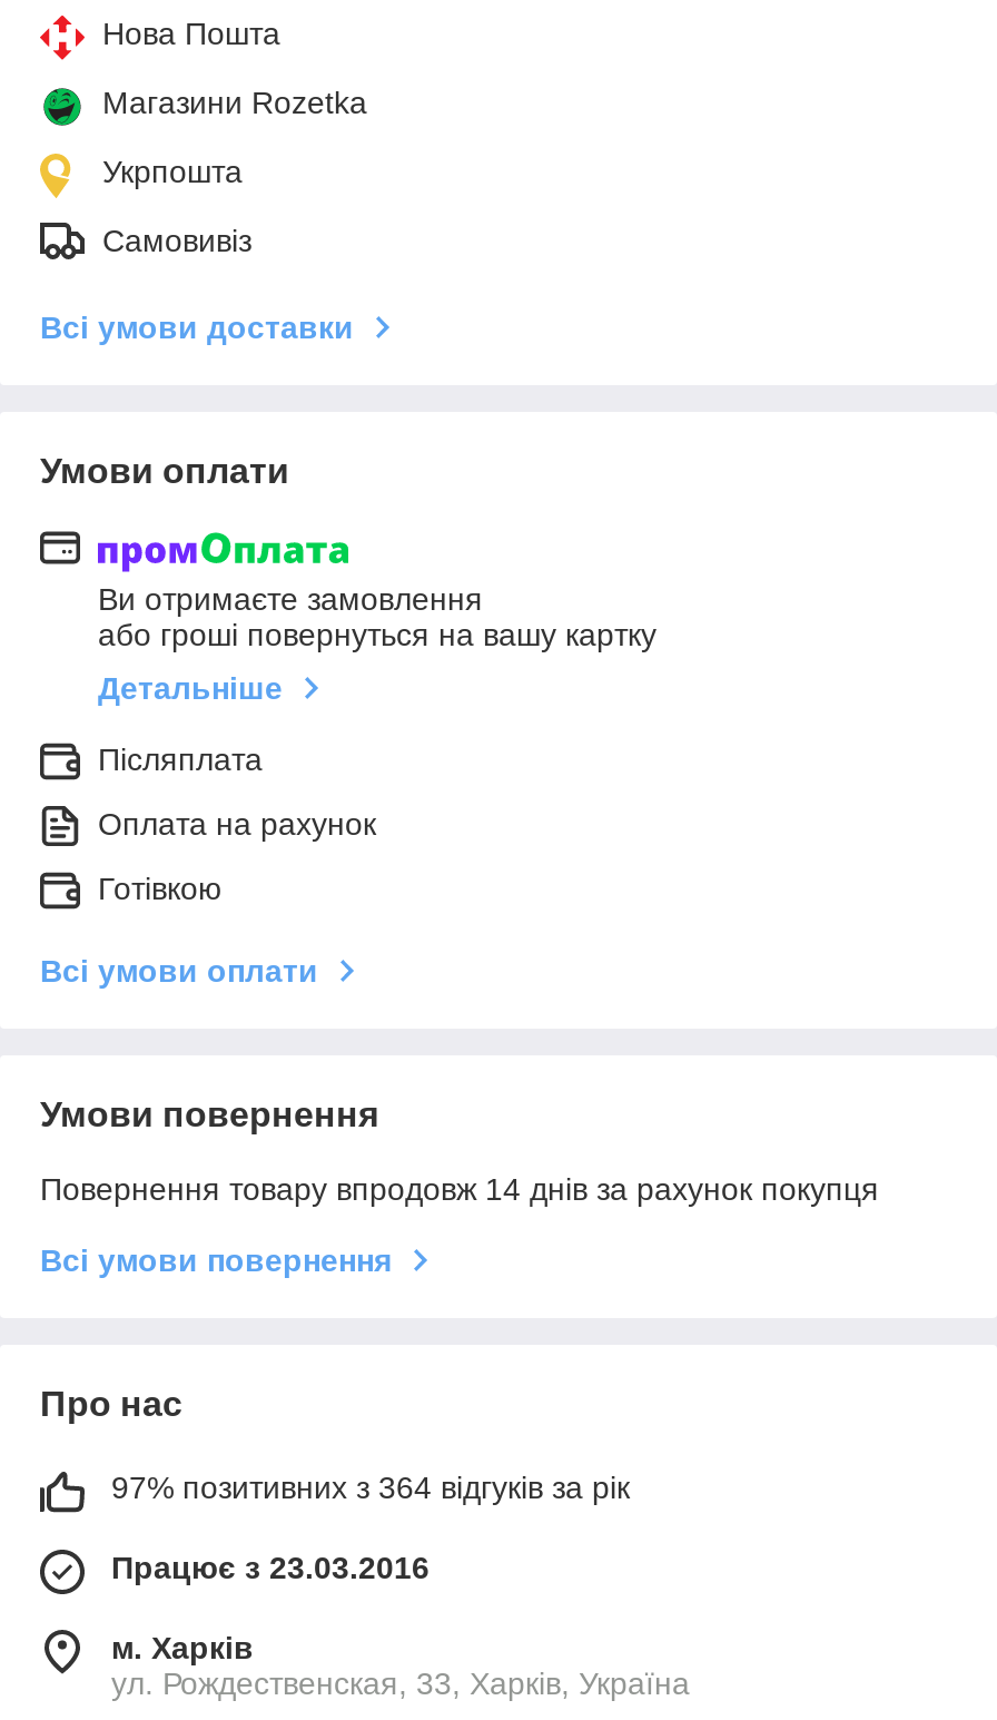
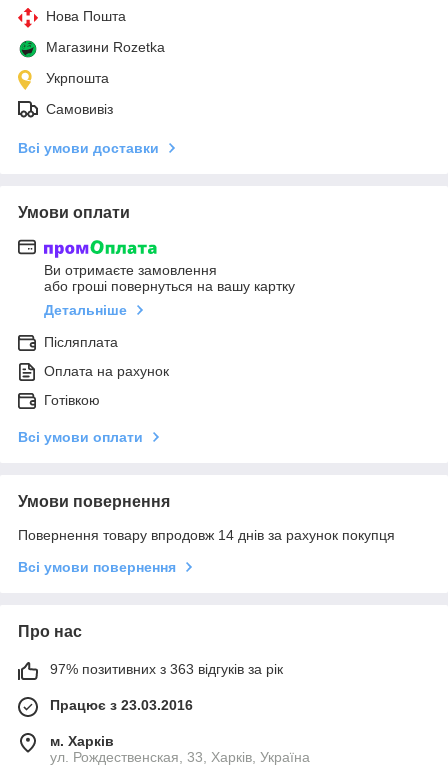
- 97% позитивних з 364 відгуків за рік
+ 97% позитивних з 363 відгуків за рік
